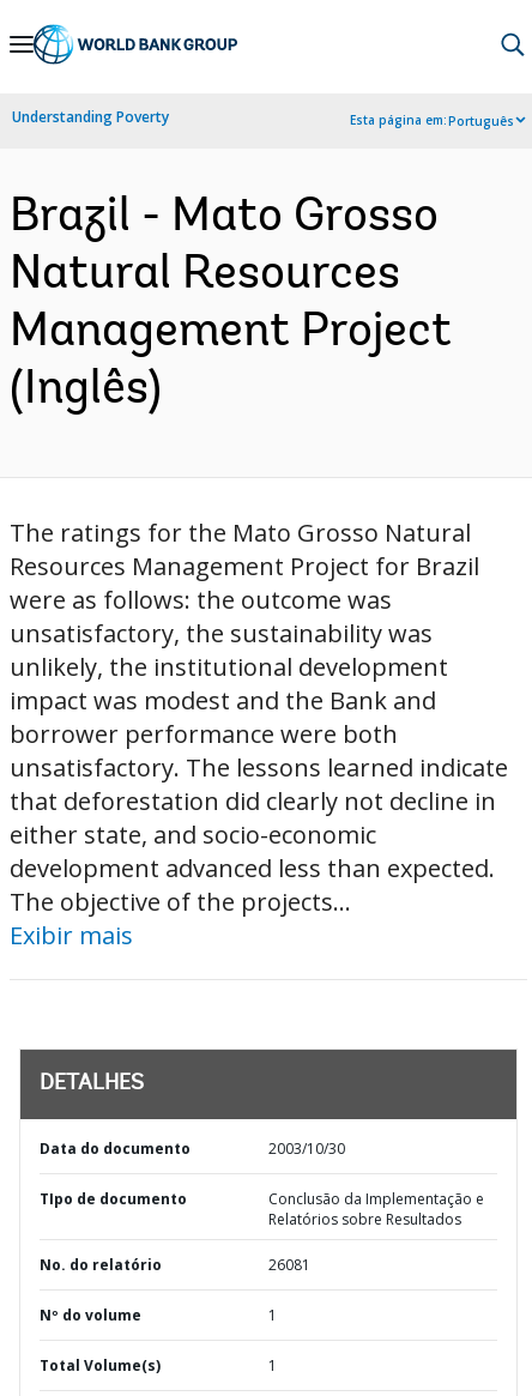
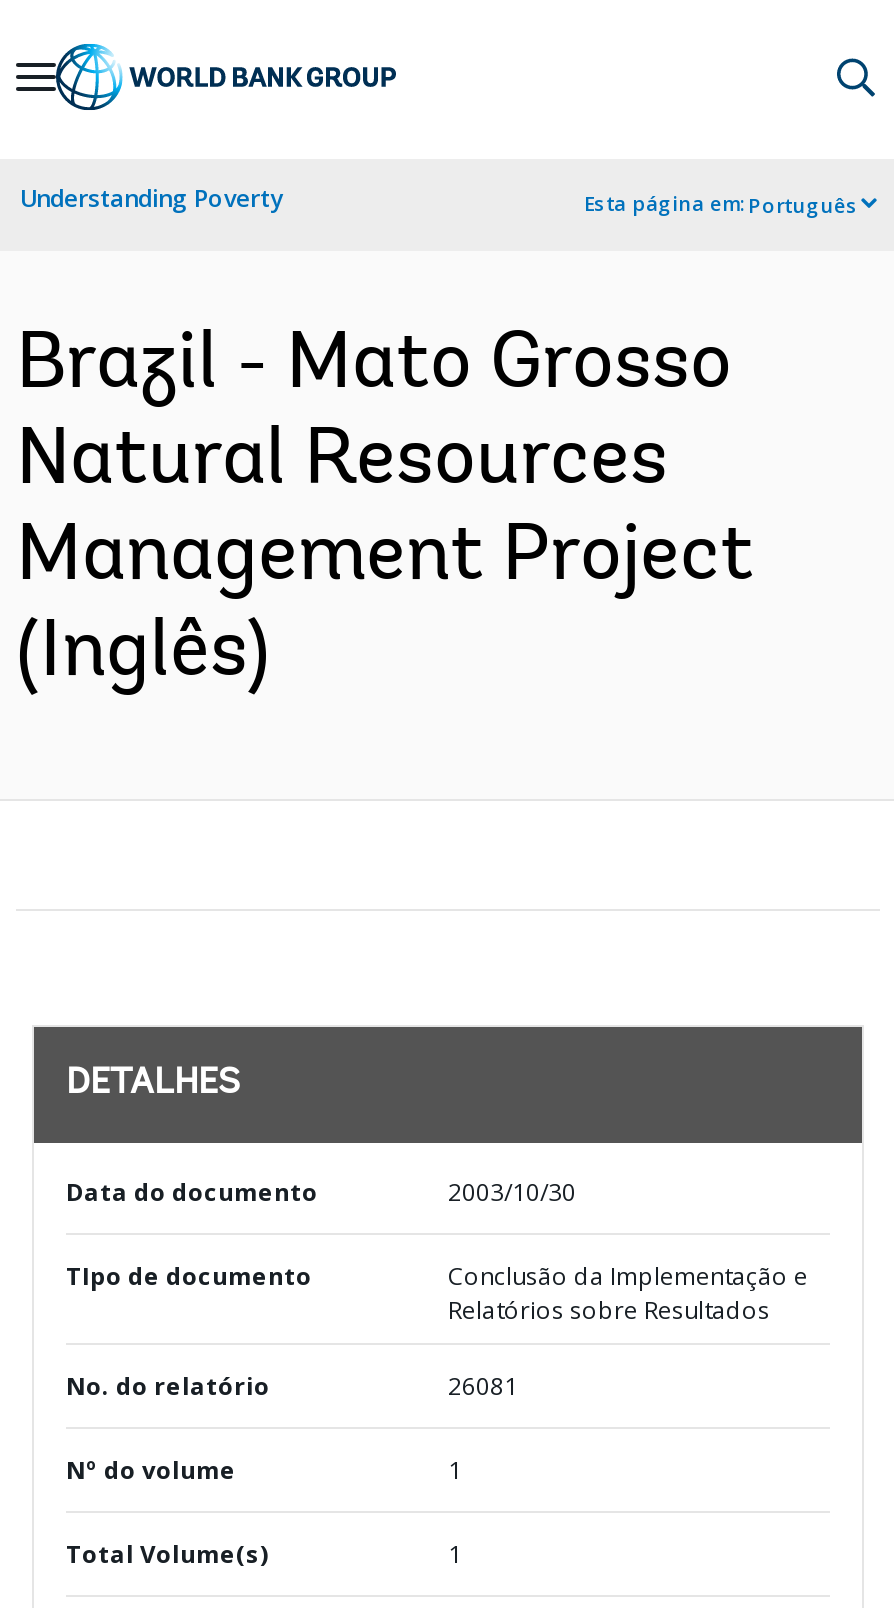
- The ratings for the Mato Grosso Natural
- Resources Management Project for Brazil
- were as follows: the outcome was
- unsatisfactory, the sustainability was
- unlikely, the institutional development
- impact was modest and the Bank and
- borrower performance were both
- unsatisfactory. The lessons learned indicate
- that deforestation did clearly not decline in
- either state, and socio-economic
- development advanced less than expected.
- The objective of the projects...
- Exibir mais
